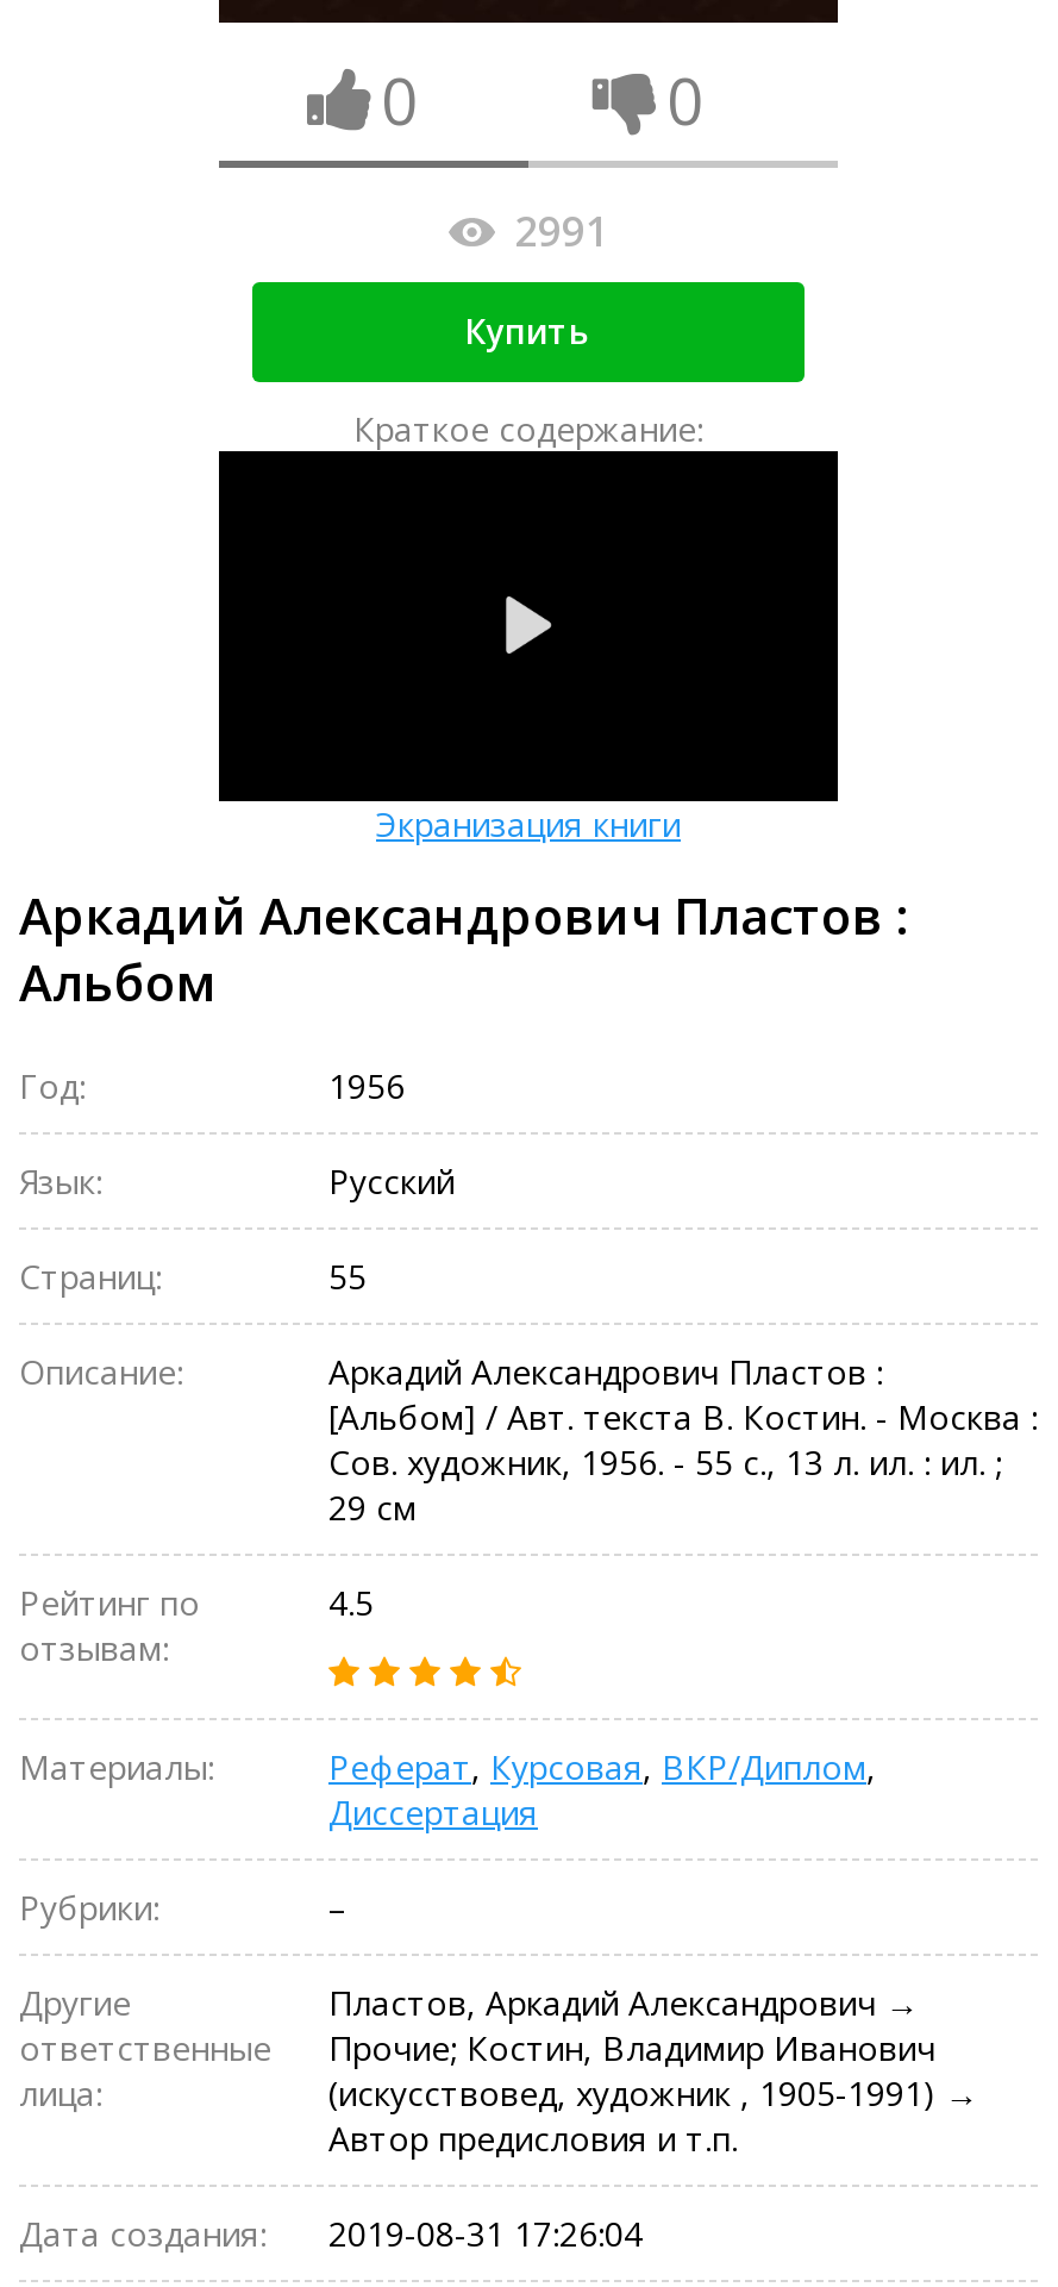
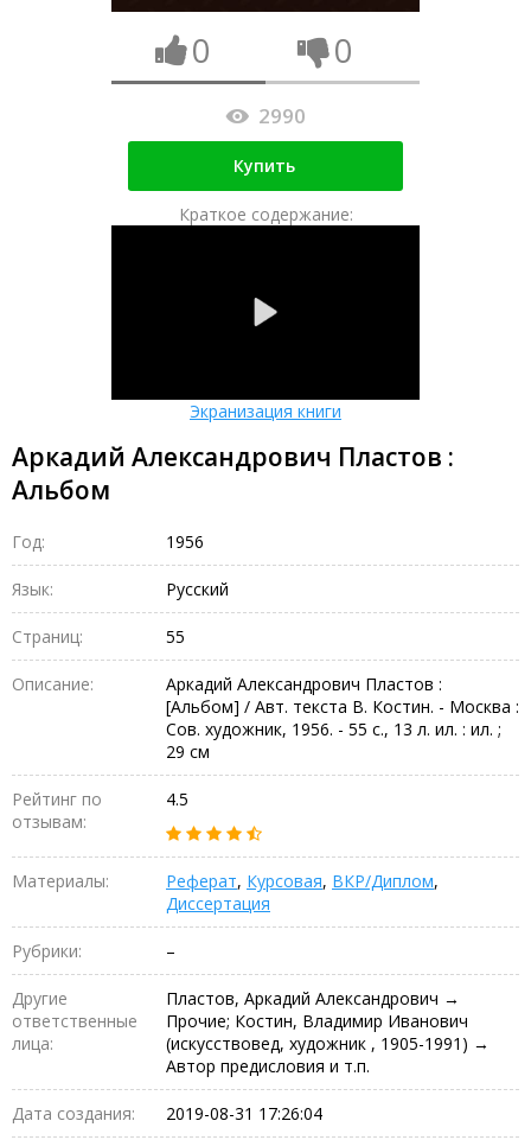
- 2991
+ 2990
